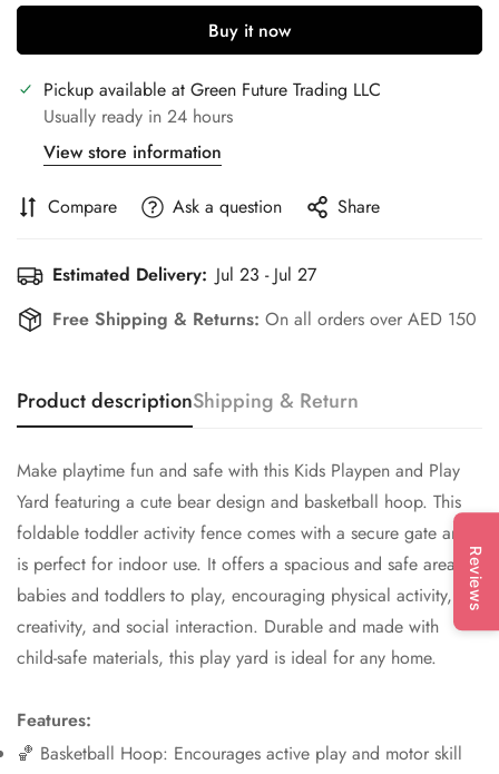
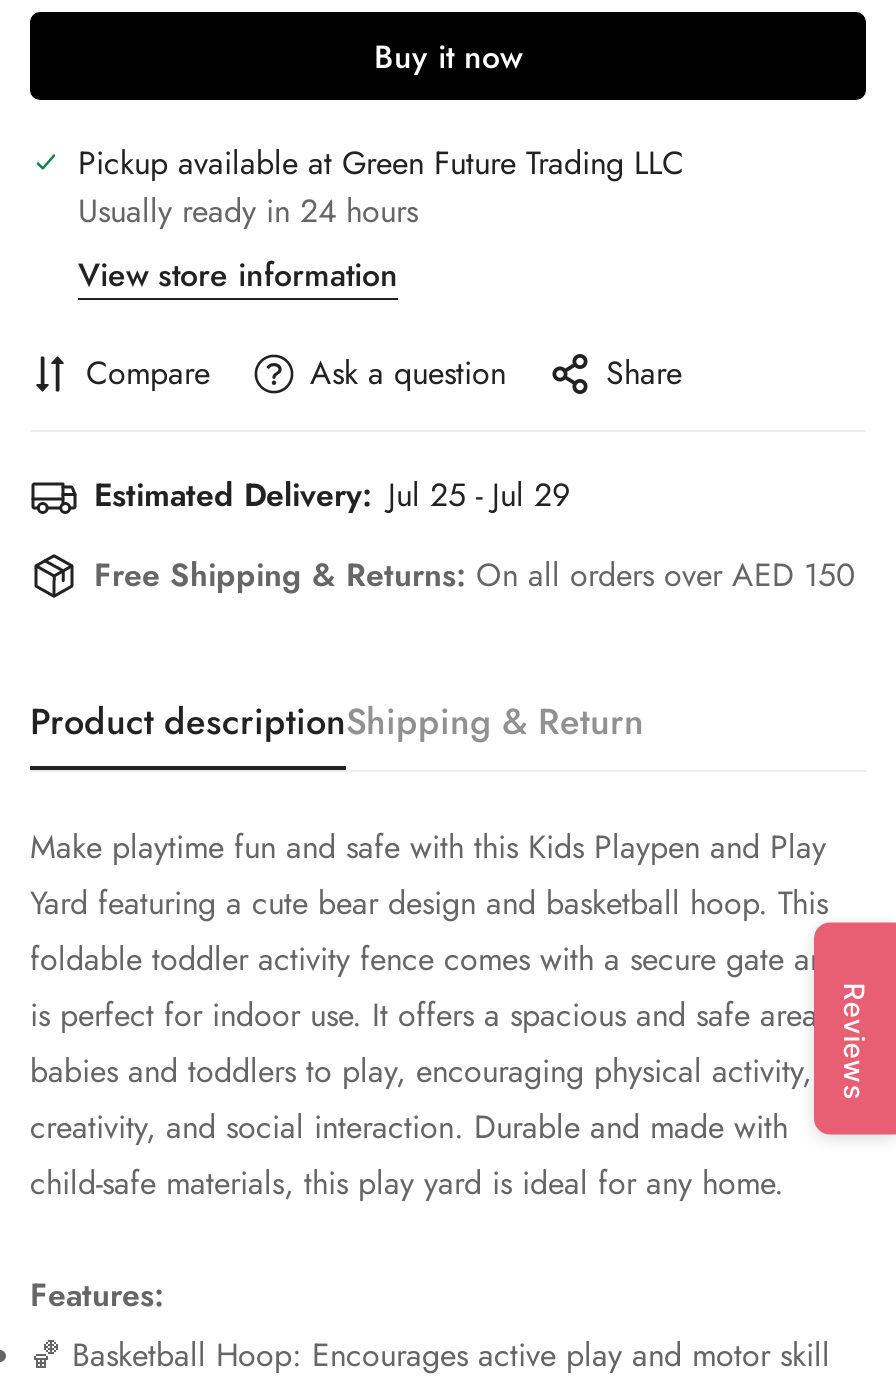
- Estimated Delivery: Jul 23 - Jul 27
+ Estimated Delivery: Jul 25 - Jul 29
